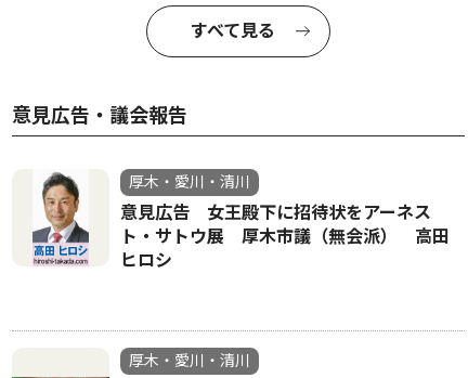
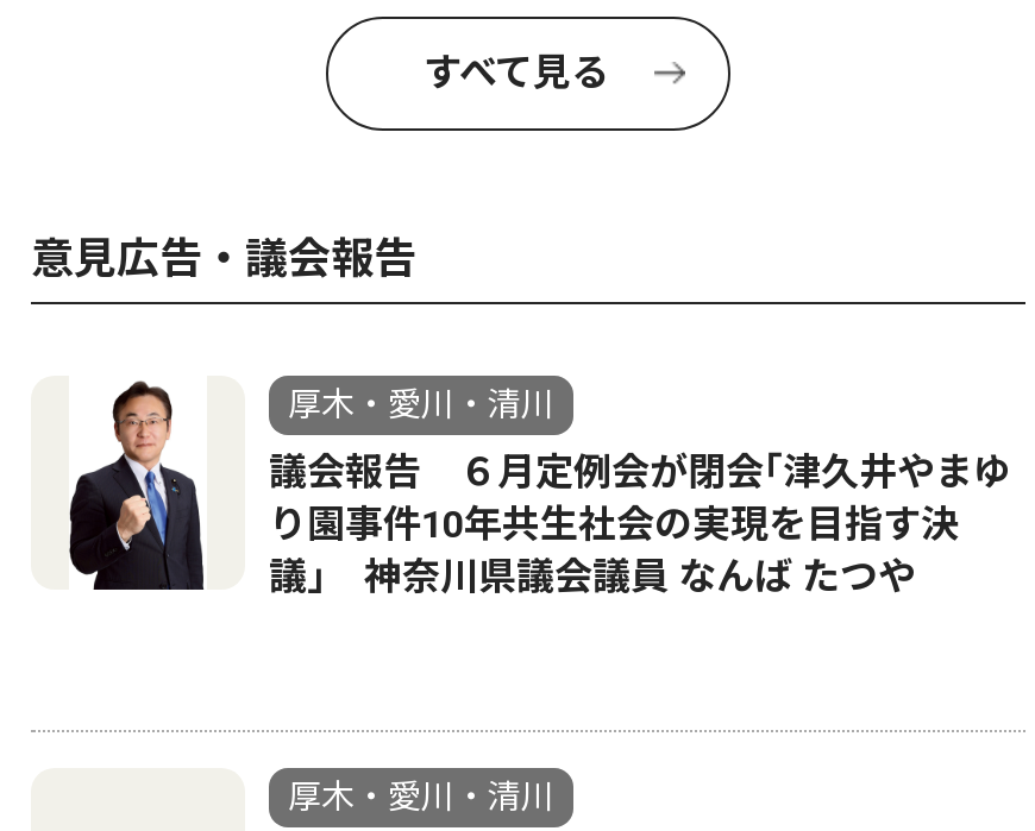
- [image]
- 意見広告 女王殿下に招待状をアーネス
- ト・サトウ展 厚木市議（無会派） 高田
- ヒロシ
+ [image]
+ 議会報告 ６月定例会が閉会｢津久井やまゆ
+ り園事件10年共生社会の実現を目指す決
+ 議｣ 神奈川県議会議員 なんば たつや
